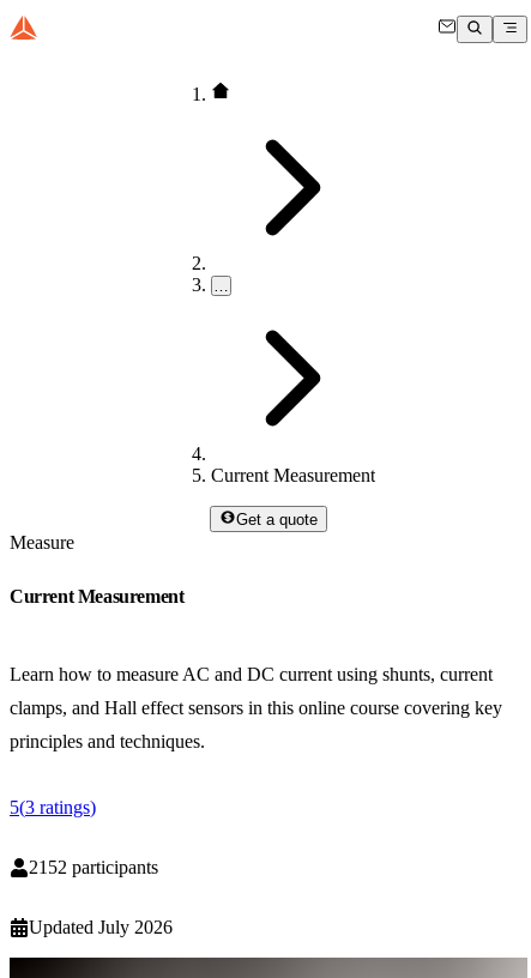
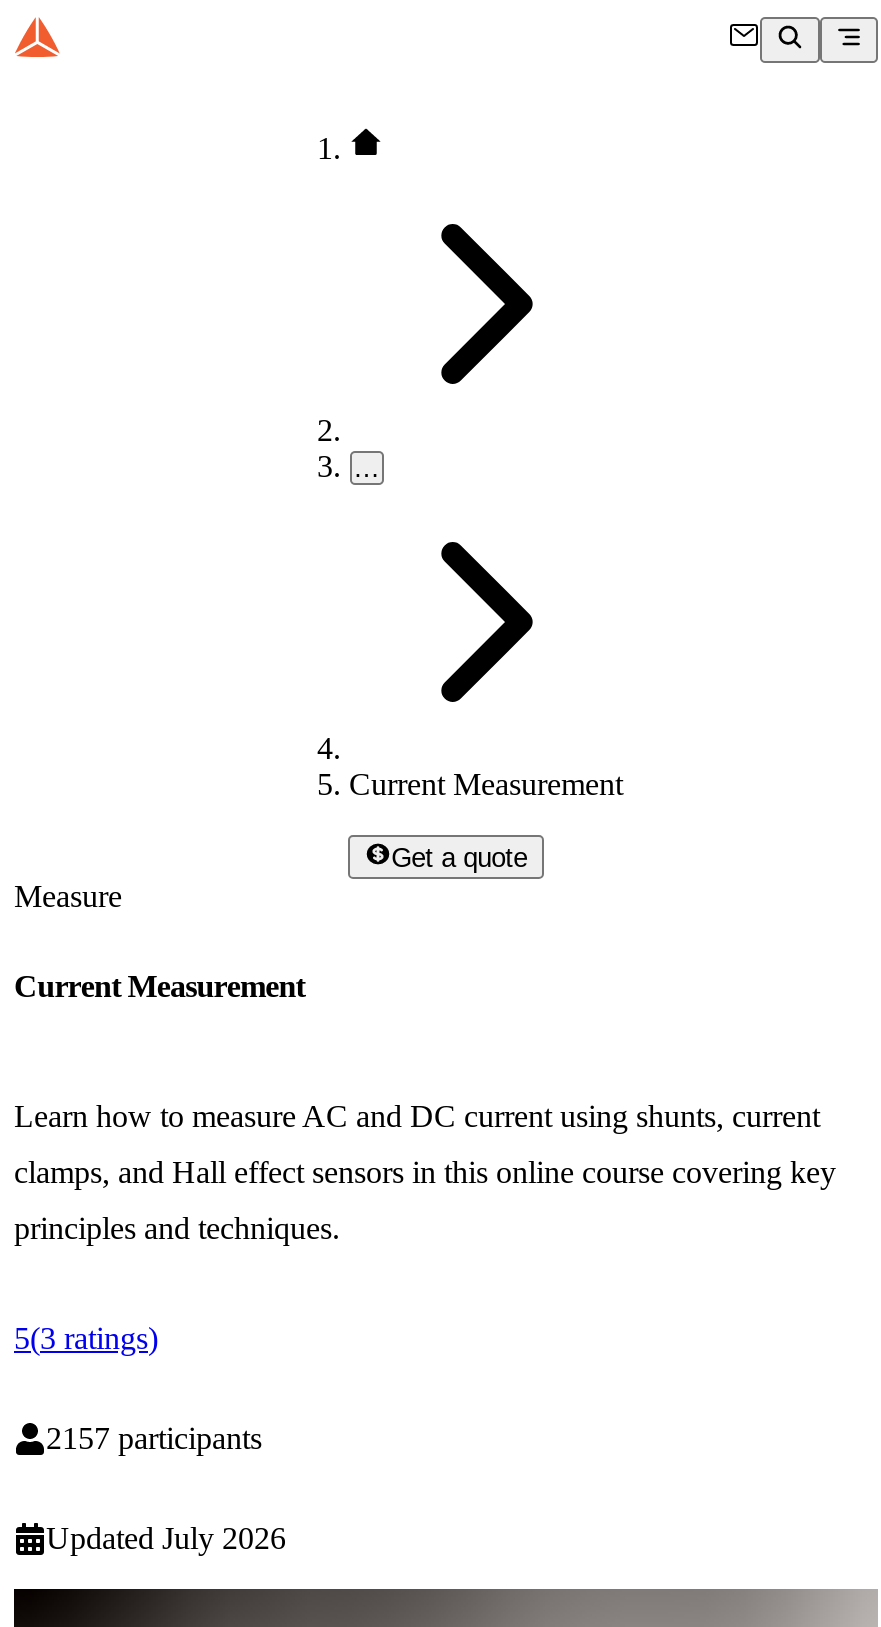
- 2152 participants
+ 2157 participants
